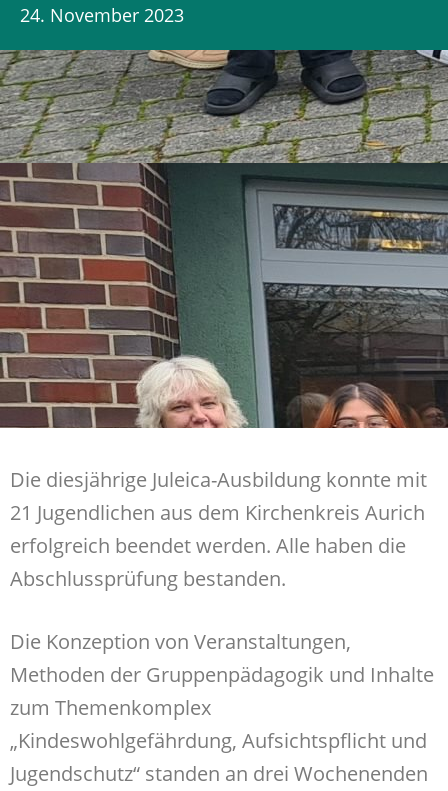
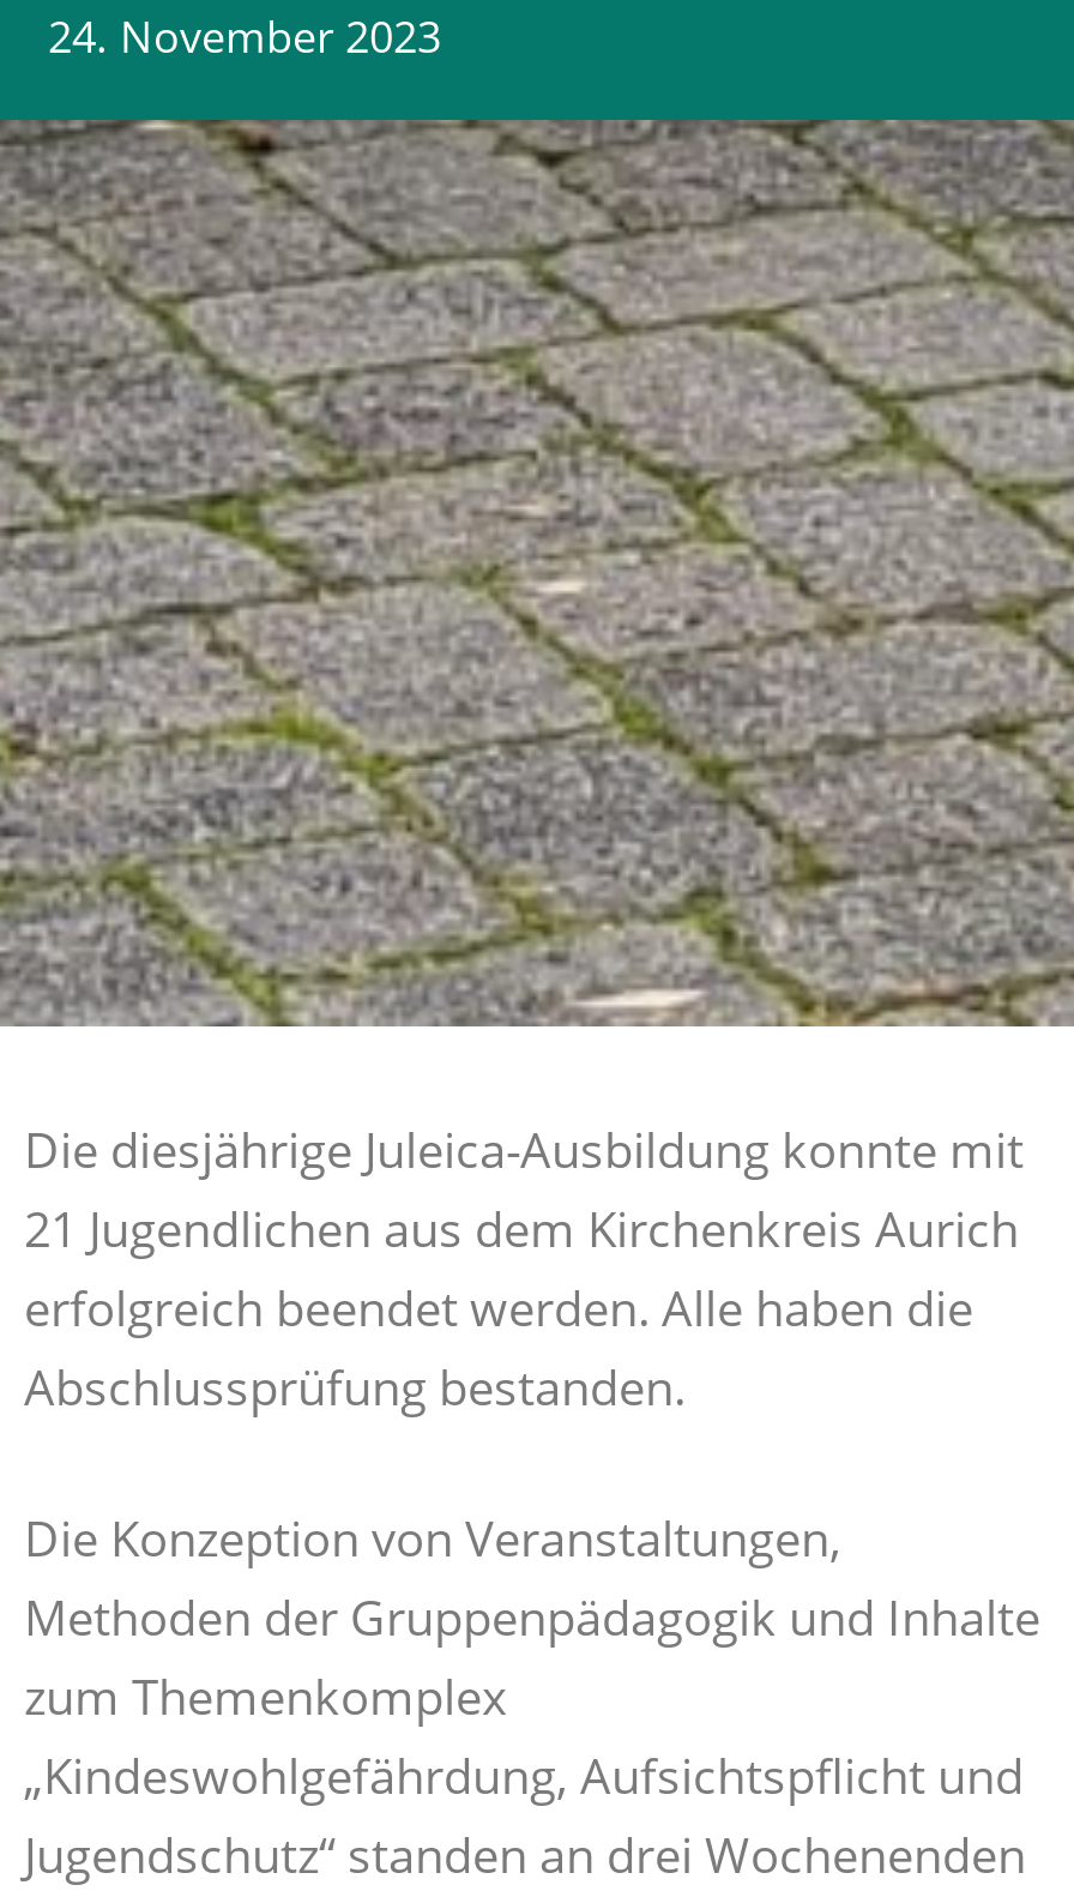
- [image]
+ [image]
